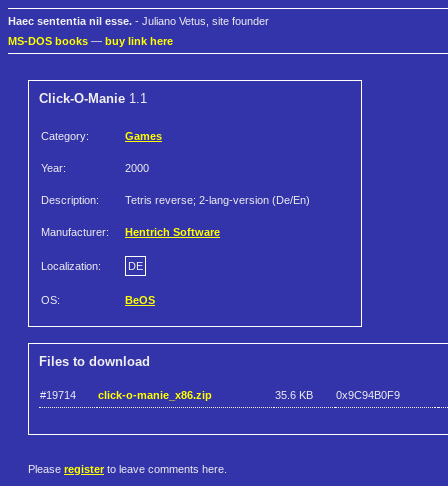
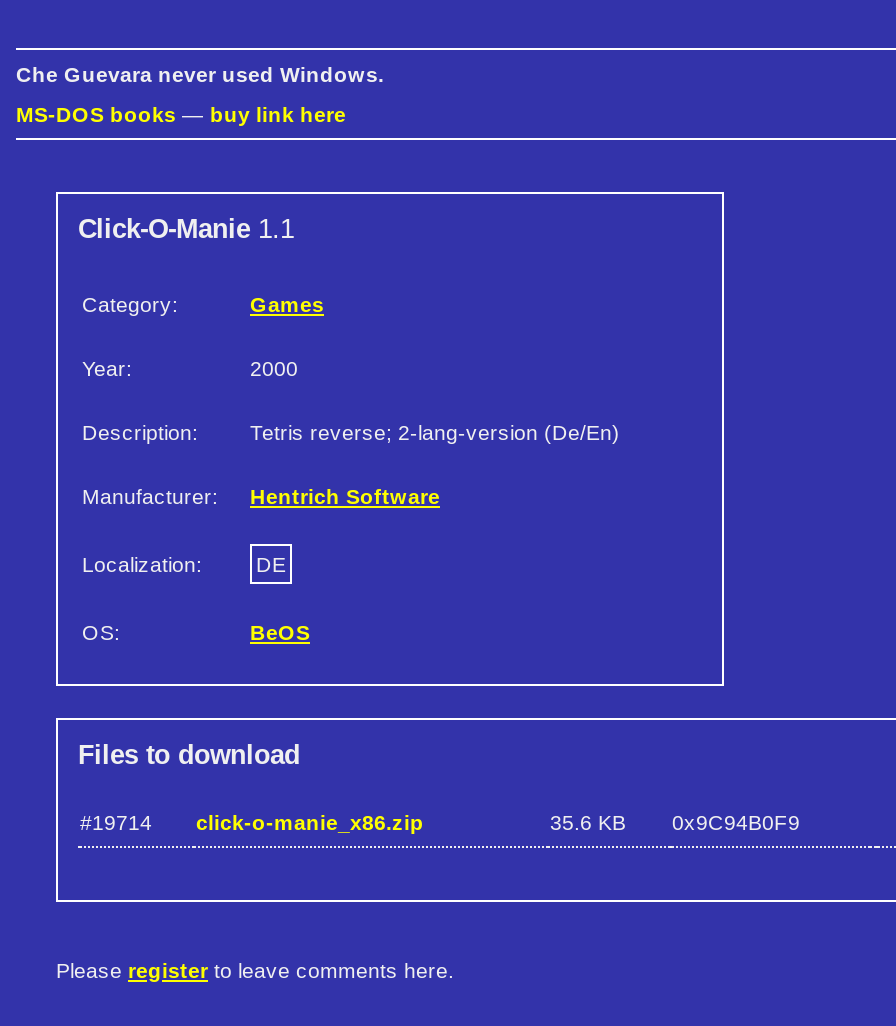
- Haec sententia nil esse. - Juliano Vetus, site founder
+ Che Guevara never used Windows.
